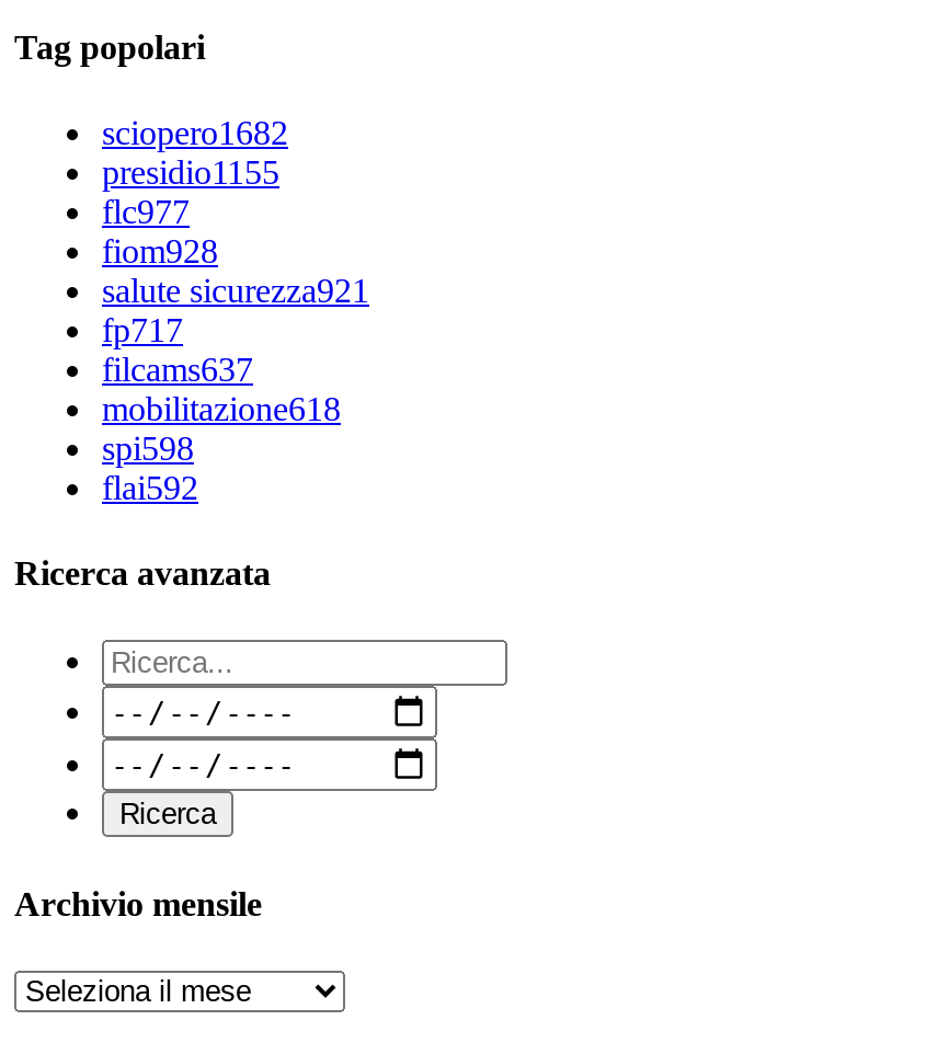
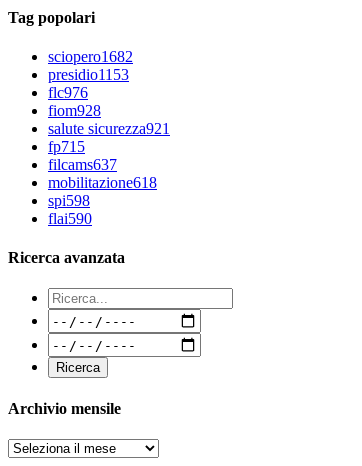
- presidio1155
+ presidio1153

- flc977
+ flc976

- fp717
+ fp715

- flai592
+ flai590
